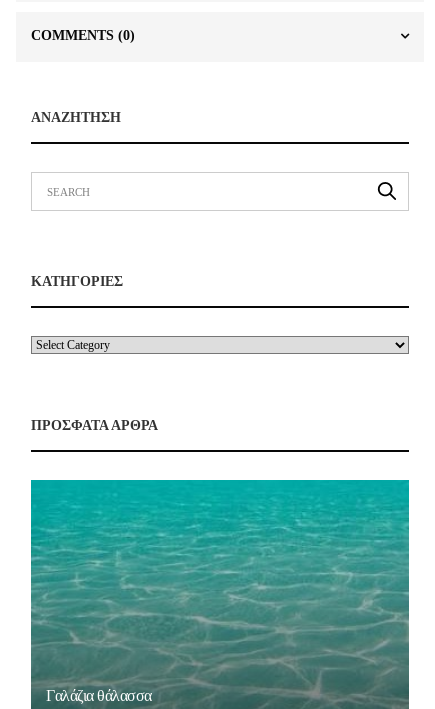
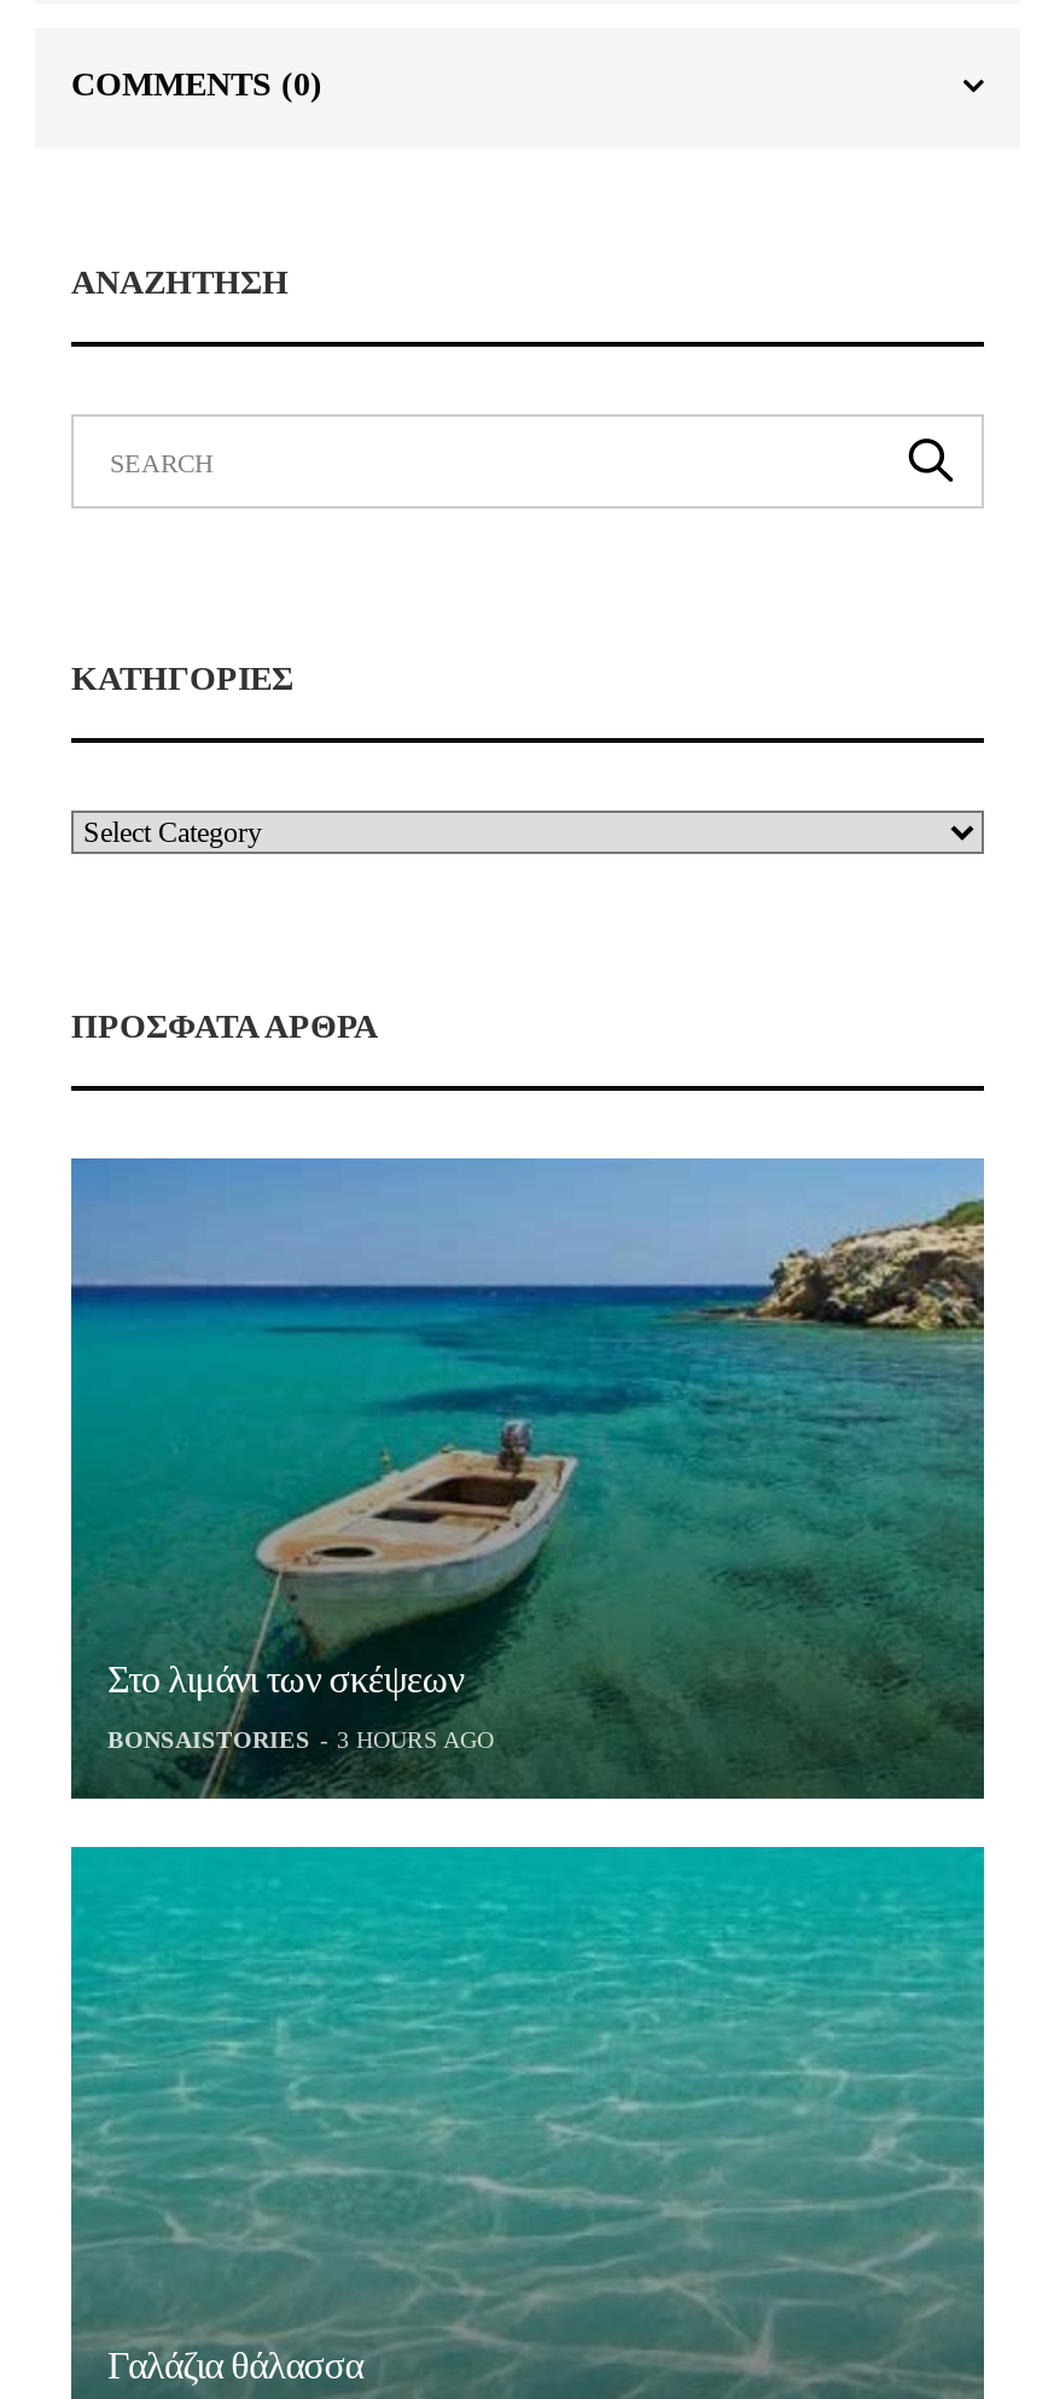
+ [image]
+ Στο λιμάνι των σκέψεων
+ BONSAISTORIES
+ 3 HOURS AGO
